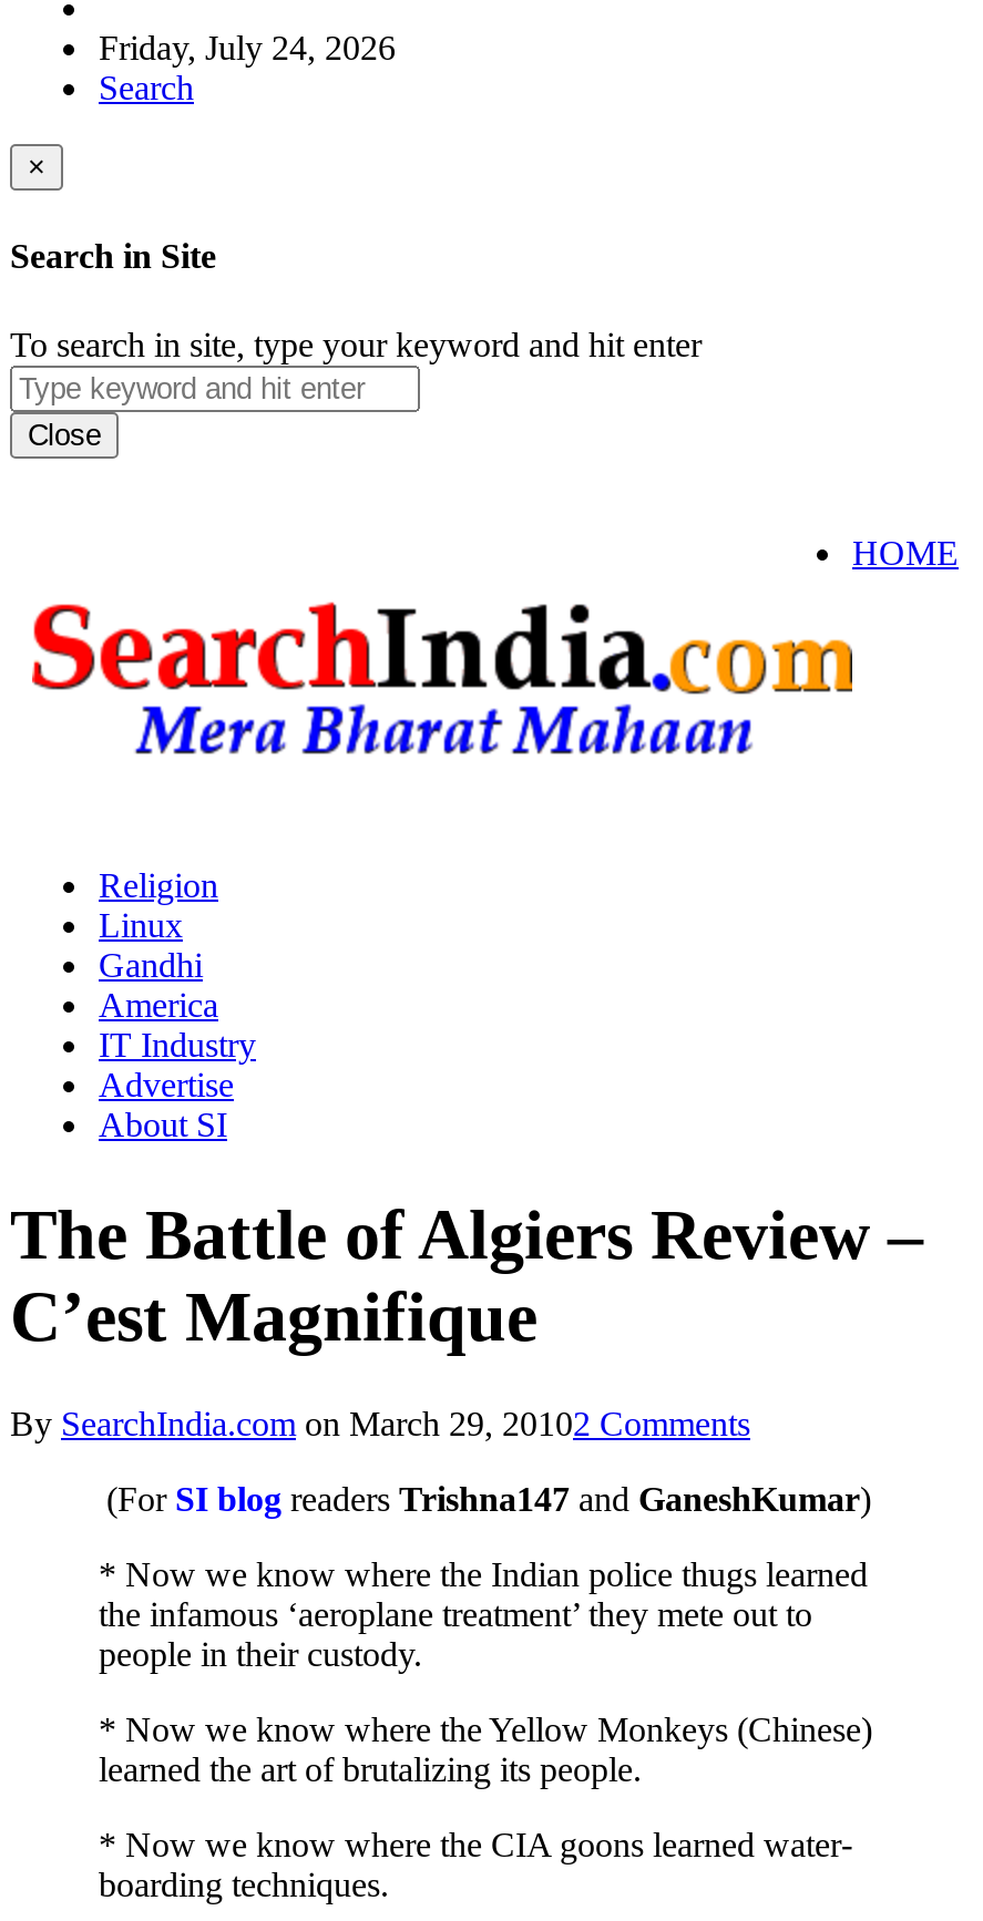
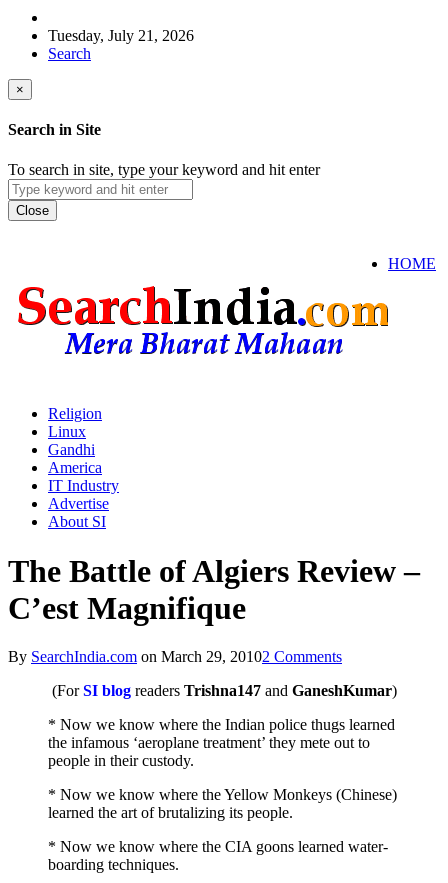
- Friday, July 24, 2026
+ Tuesday, July 21, 2026
